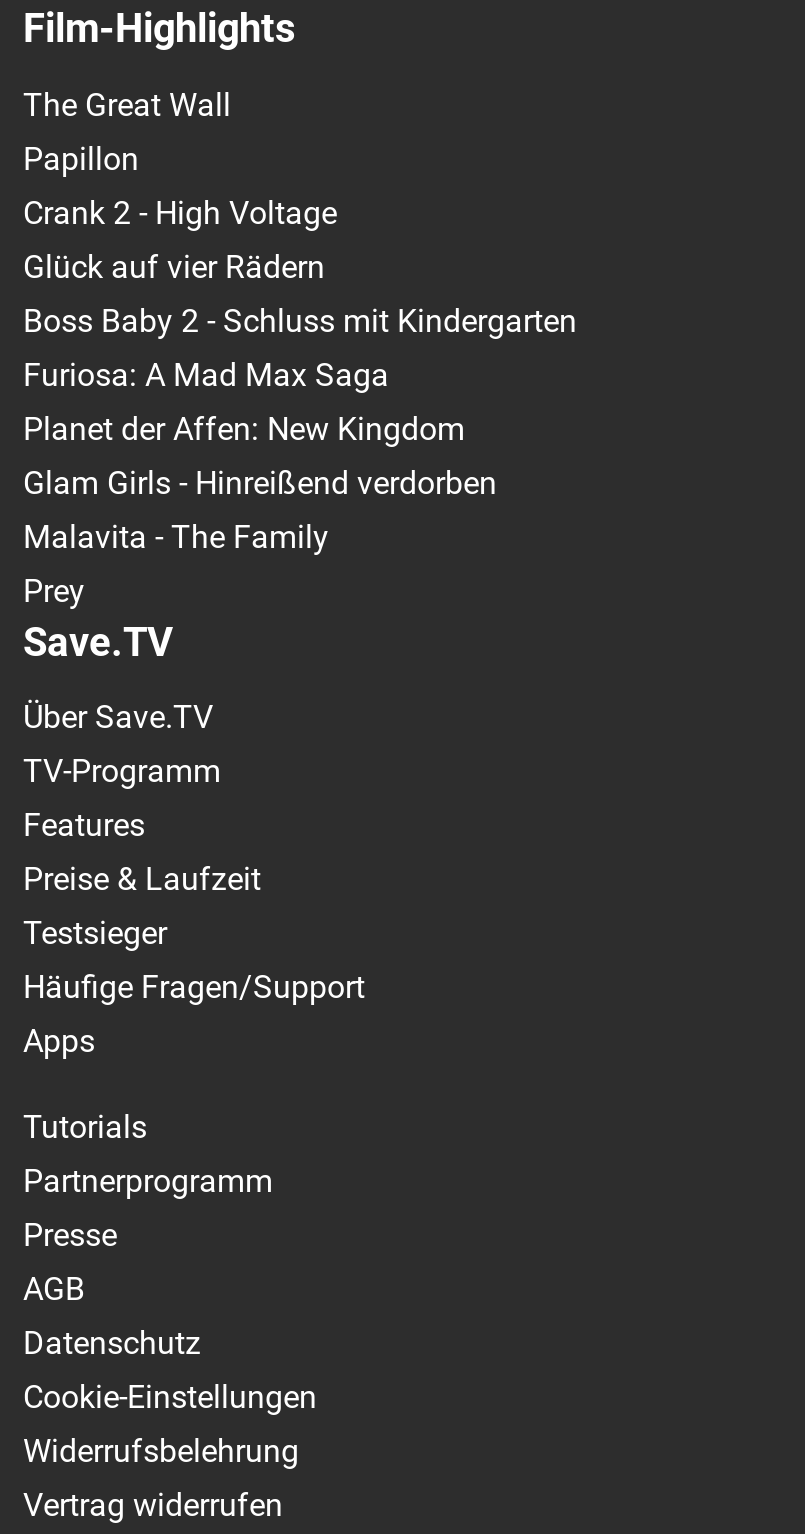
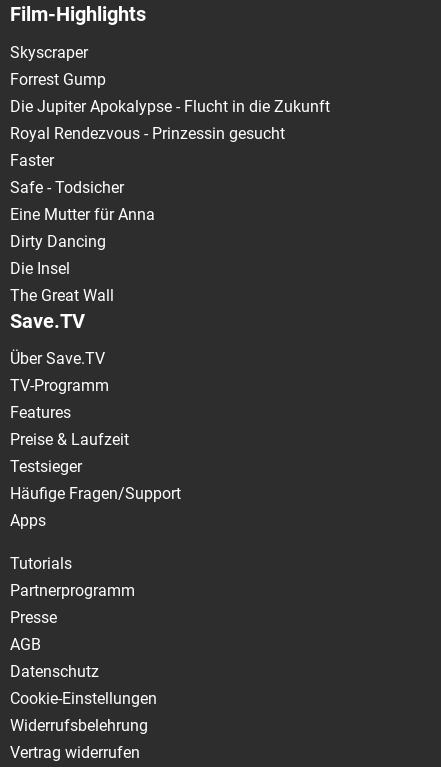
+ Skyscraper
+ Forrest Gump
+ Die Jupiter Apokalypse - Flucht in die Zukunft
+ Royal Rendezvous - Prinzessin gesucht
+ Faster
+ Safe - Todsicher
+ Eine Mutter für Anna
+ Dirty Dancing
+ Die Insel

moved down: The Great Wall

- Papillon
- Crank 2 - High Voltage
- Glück auf vier Rädern
- Boss Baby 2 - Schluss mit Kindergarten
- Furiosa: A Mad Max Saga
- Planet der Affen: New Kingdom
- Glam Girls - Hinreißend verdorben
- Malavita - The Family
- Prey
